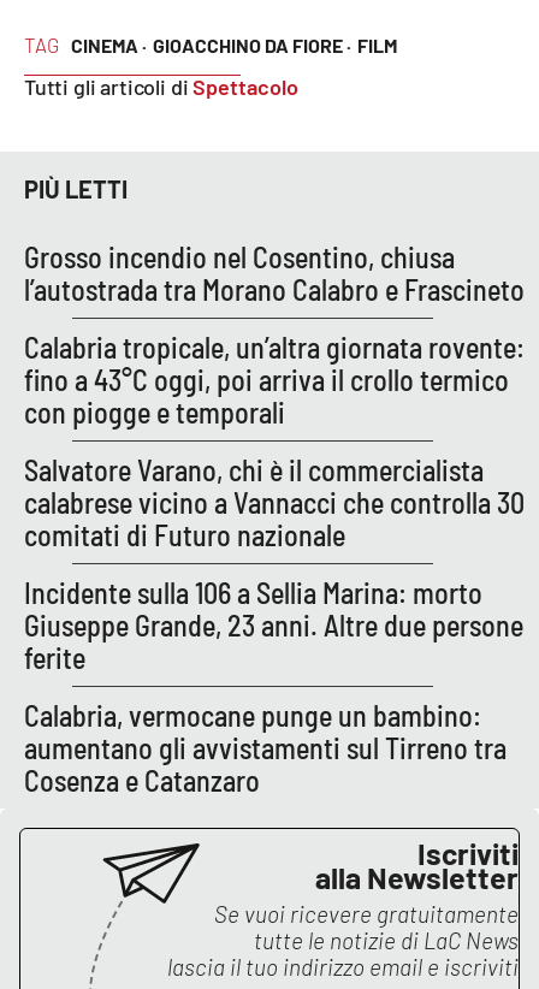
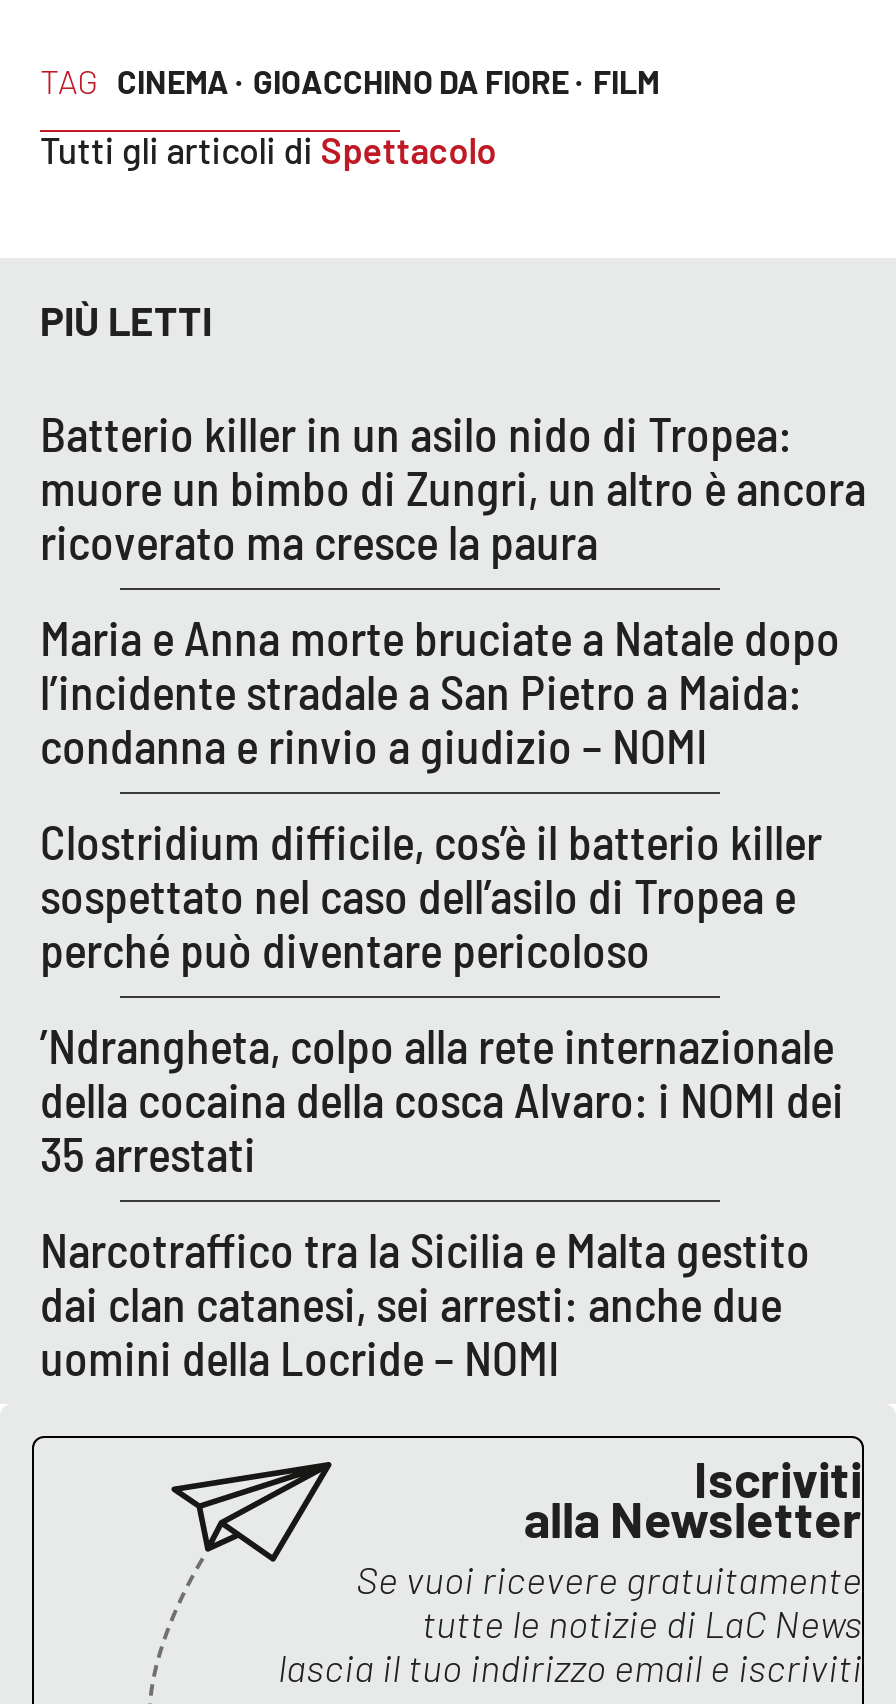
- Grosso incendio nel Cosentino, chiusa
- l’autostrada tra Morano Calabro e Frascineto
+ Batterio killer in un asilo nido di Tropea:
+ muore un bimbo di Zungri, un altro è ancora
+ ricoverato ma cresce la paura

- Calabria tropicale, un’altra giornata rovente:
- fino a 43°C oggi, poi arriva il crollo termico
- con piogge e temporali
+ Maria e Anna morte bruciate a Natale dopo
+ l’incidente stradale a San Pietro a Maida:
+ condanna e rinvio a giudizio – NOMI

- Salvatore Varano, chi è il commercialista
- calabrese vicino a Vannacci che controlla 30
- comitati di Futuro nazionale
+ Clostridium difficile, cos’è il batterio killer
+ sospettato nel caso dell’asilo di Tropea e
+ perché può diventare pericoloso

- Incidente sulla 106 a Sellia Marina: morto
- Giuseppe Grande, 23 anni. Altre due persone
- ferite
+ ’Ndrangheta, colpo alla rete internazionale
+ della cocaina della cosca Alvaro: i NOMI dei
+ 35 arrestati

- Calabria, vermocane punge un bambino:
- aumentano gli avvistamenti sul Tirreno tra
- Cosenza e Catanzaro
+ Narcotraffico tra la Sicilia e Malta gestito
+ dai clan catanesi, sei arresti: anche due
+ uomini della Locride – NOMI
